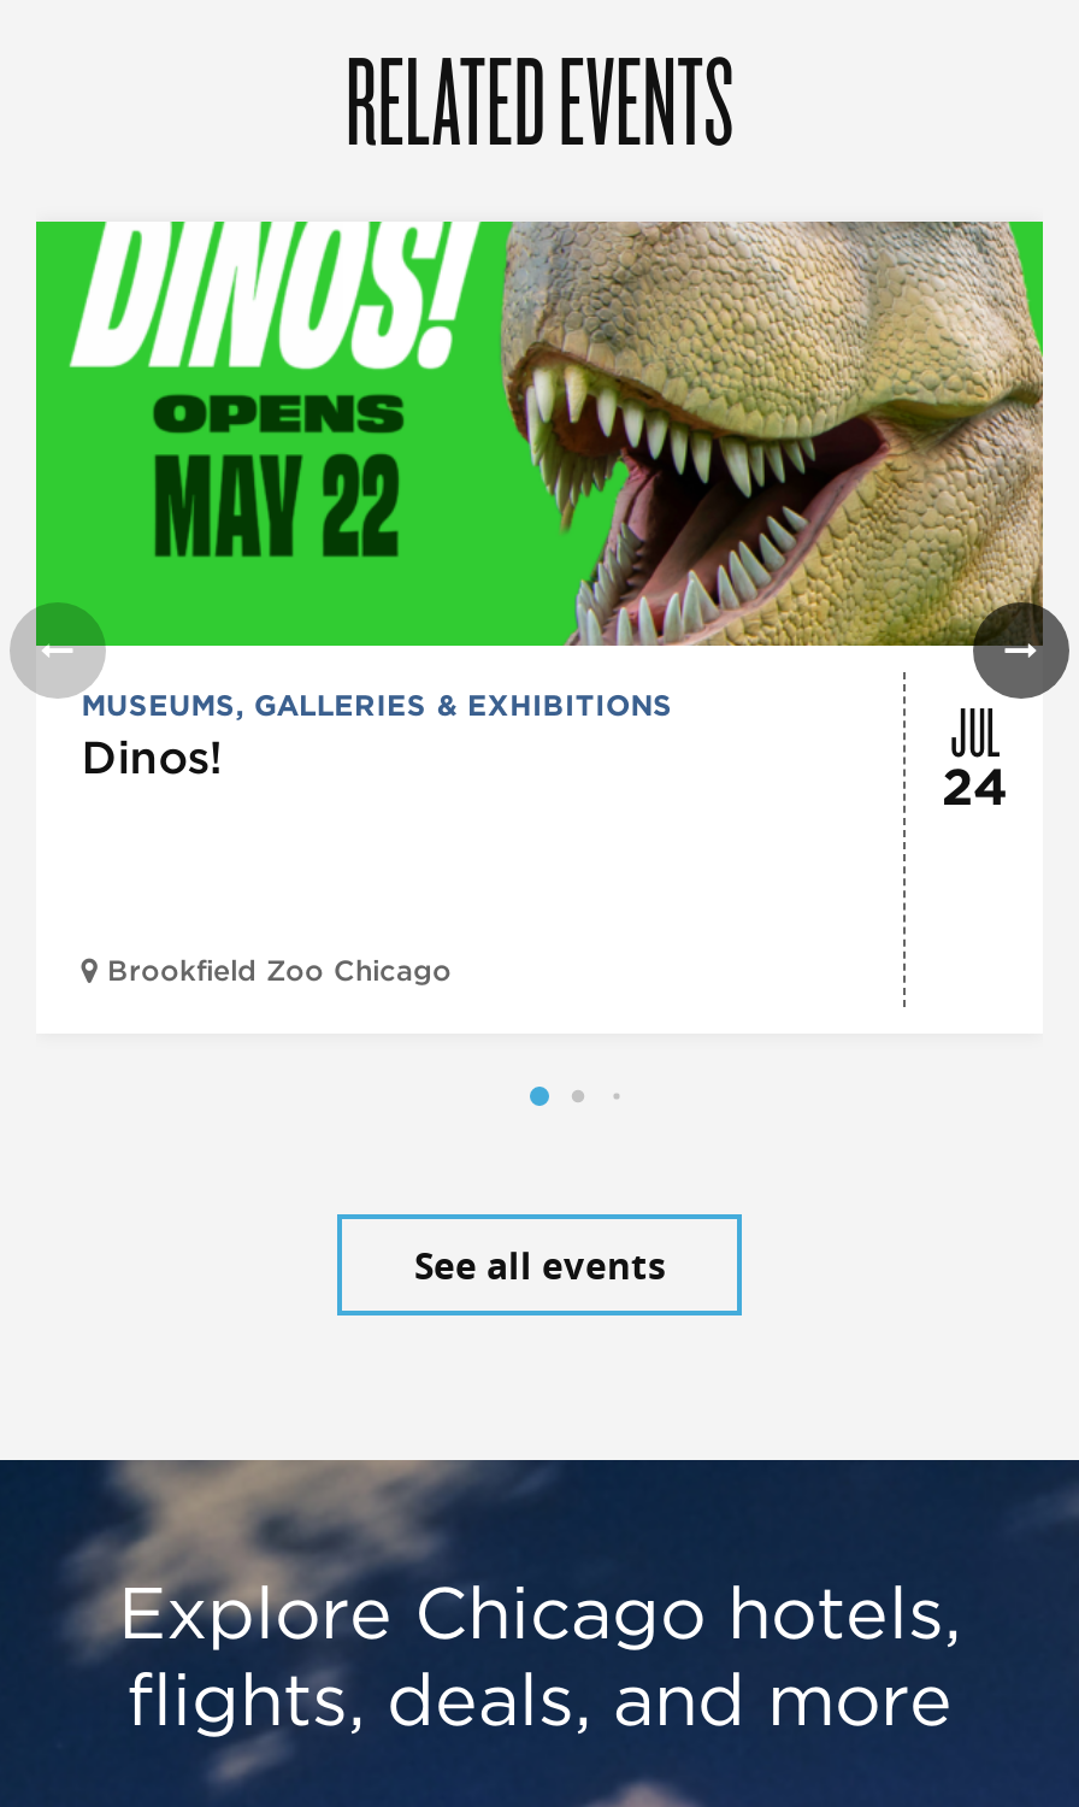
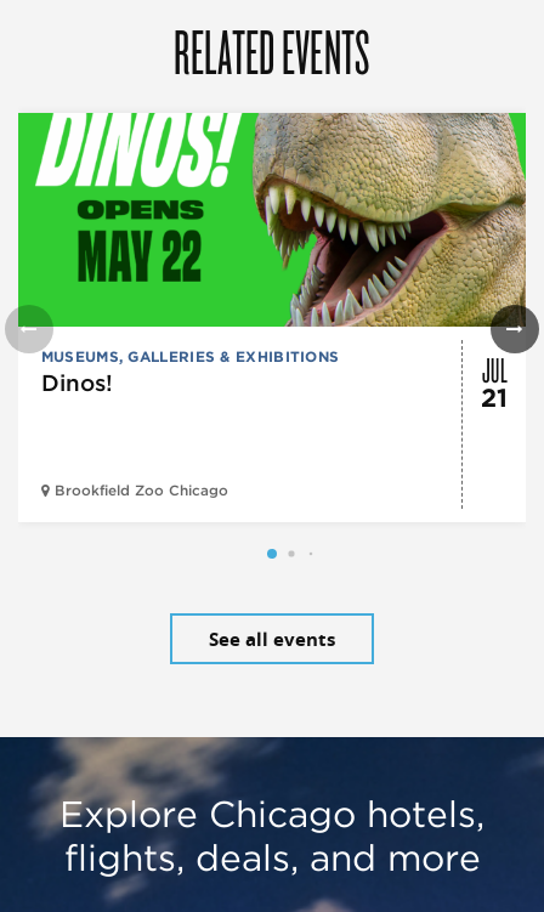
- 24
+ 21
